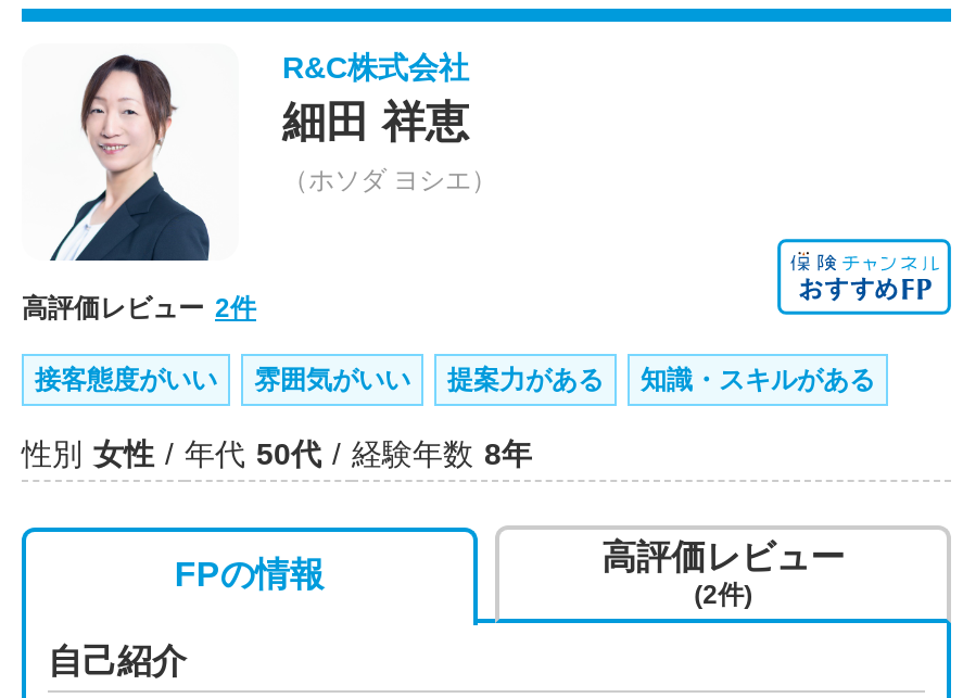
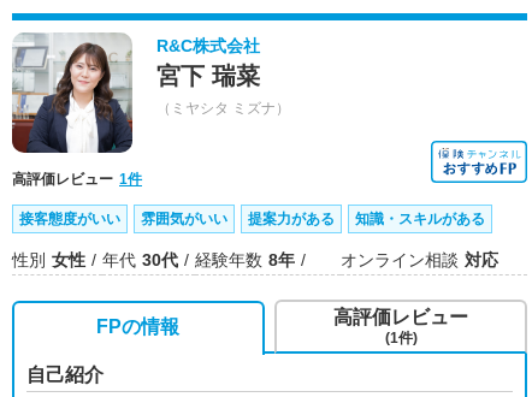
- [image]
- 高評価レビュー 2件
+ [image]
+ 高評価レビュー 1件

- 細田 祥恵
- （ホソダ ヨシエ）
+ 宮下 瑞菜
+ （ミヤシタ ミズナ）

- 性別 女性 年代 50代 経験年数 8年
+ 性別 女性 年代 30代 経験年数 8年

+ オンライン相談 対応

- (2件)
+ (1件)
